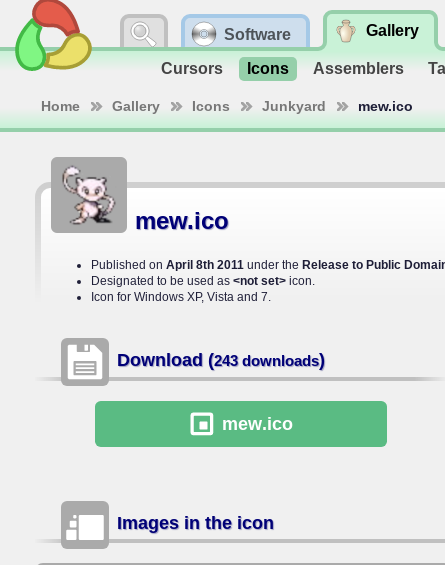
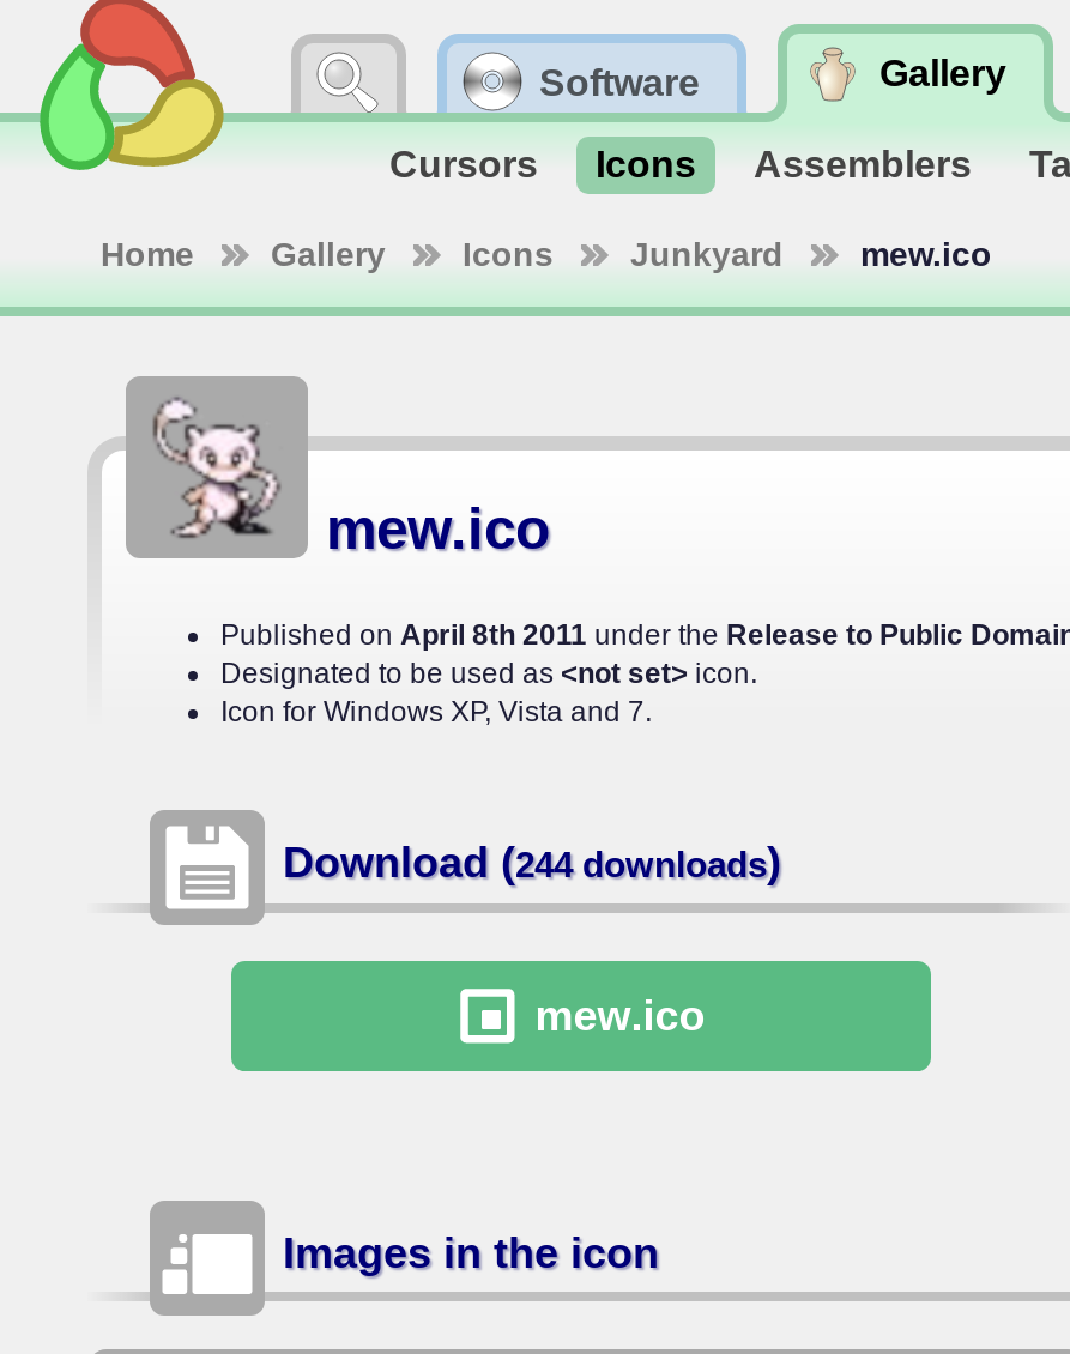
- Download (243 downloads)
+ Download (244 downloads)
